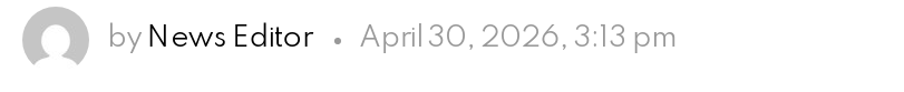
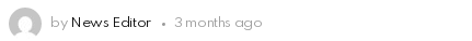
- by News Editor April 30, 2026, 3:13 pm
+ by News Editor 3 months ago
